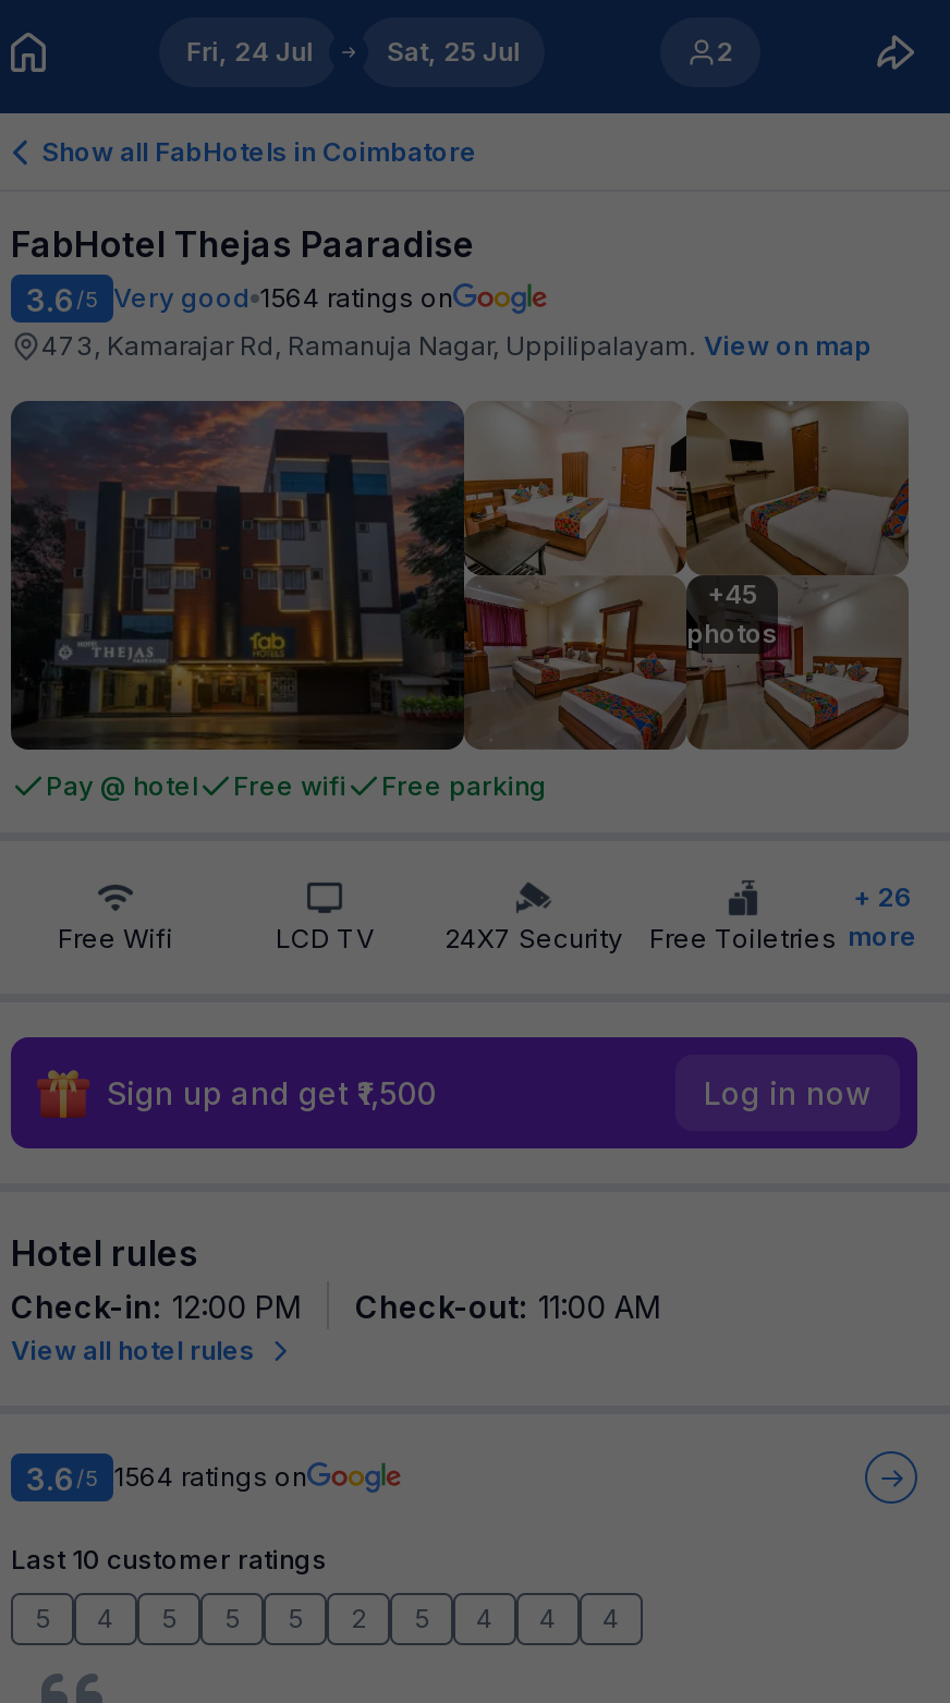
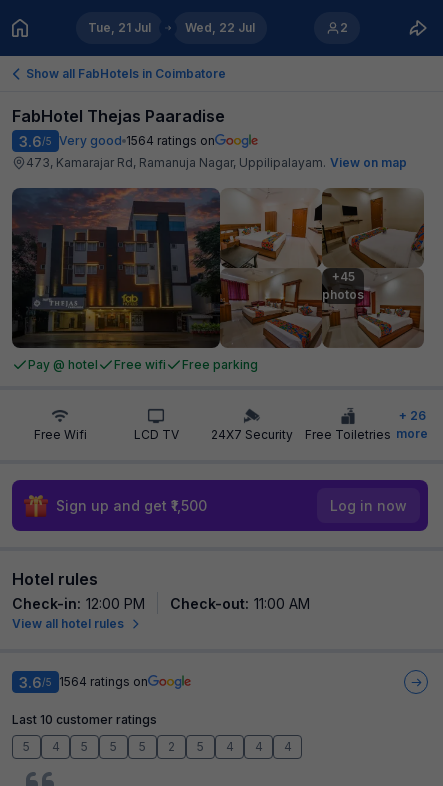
- Fri, 24 Jul
+ Tue, 21 Jul

- Sat, 25 Jul
+ Wed, 22 Jul
